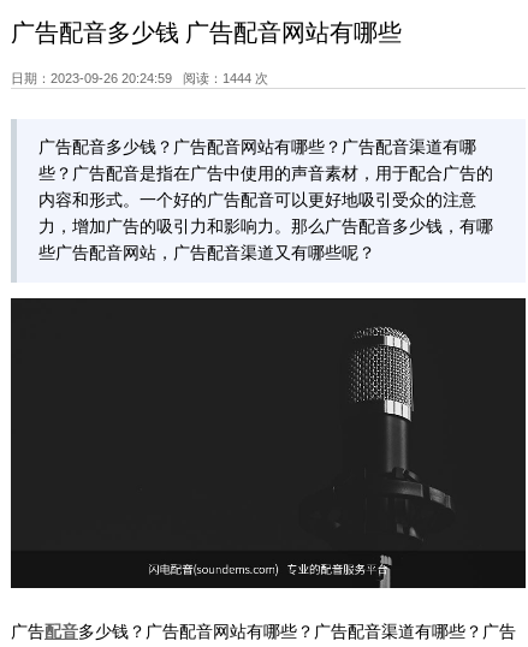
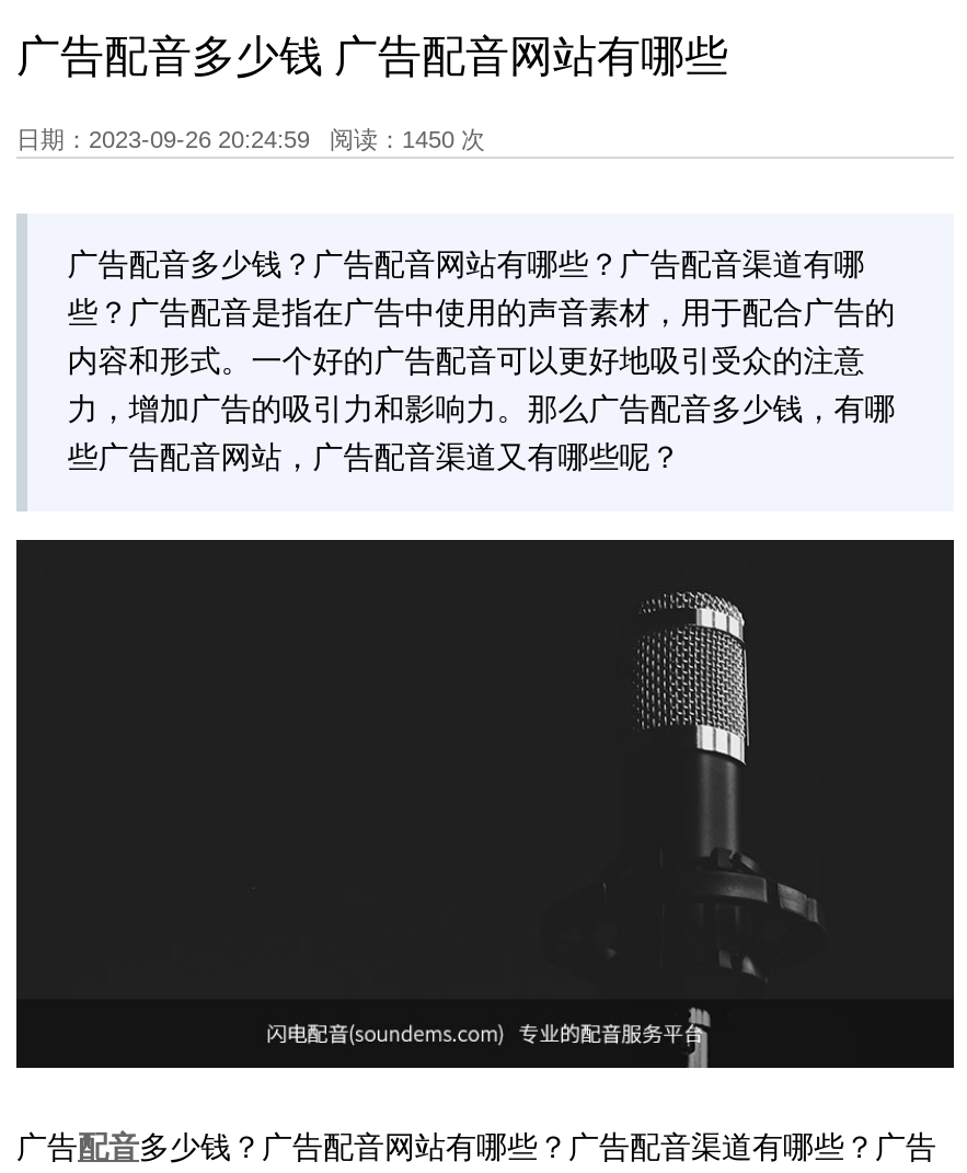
- 日期：2023-09-26 20:24:59 阅读：1444 次
+ 日期：2023-09-26 20:24:59 阅读：1450 次
